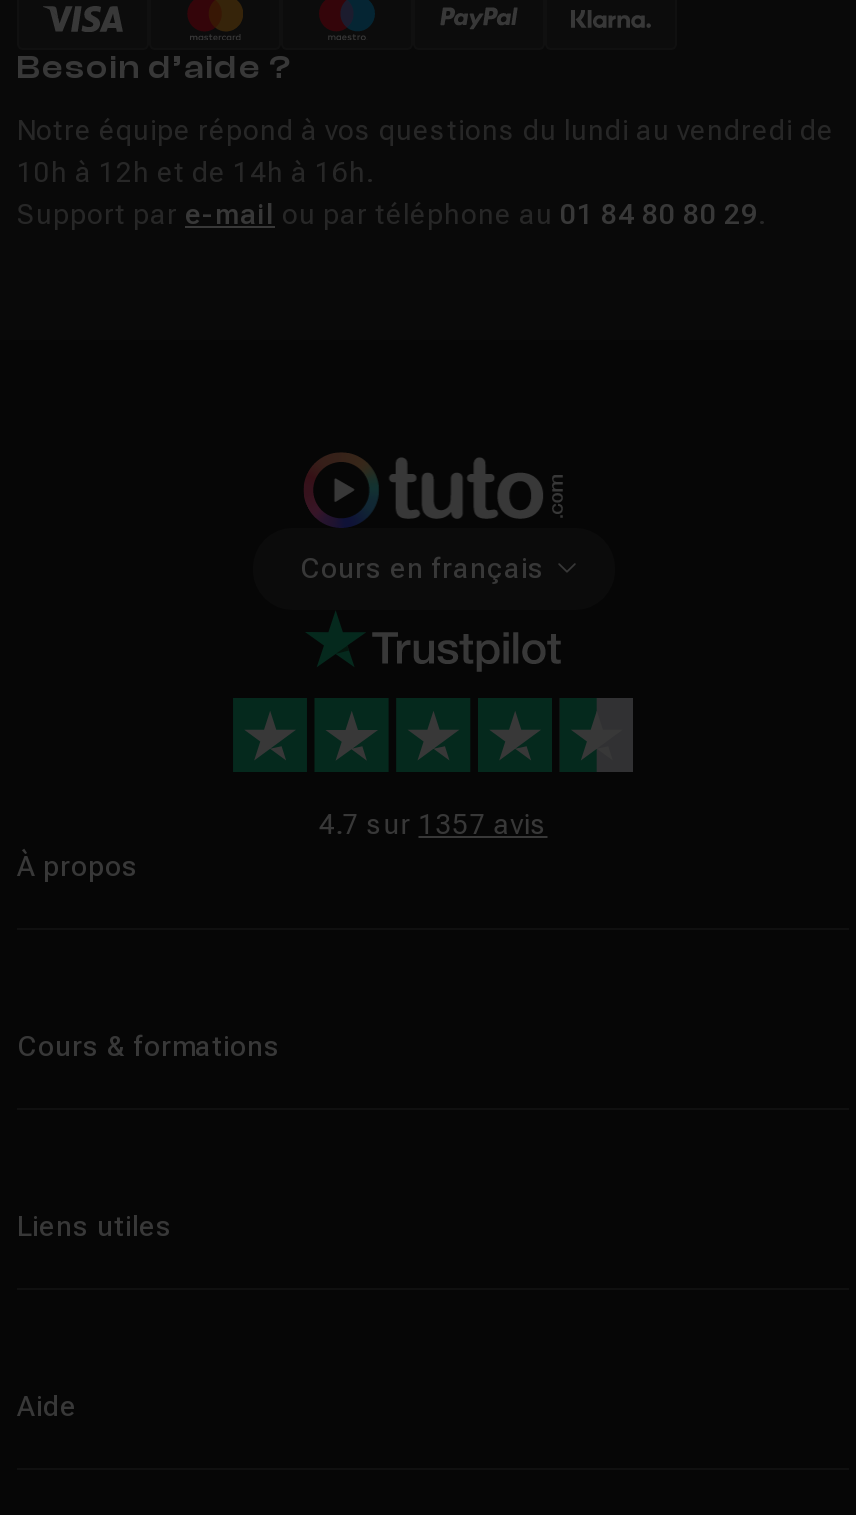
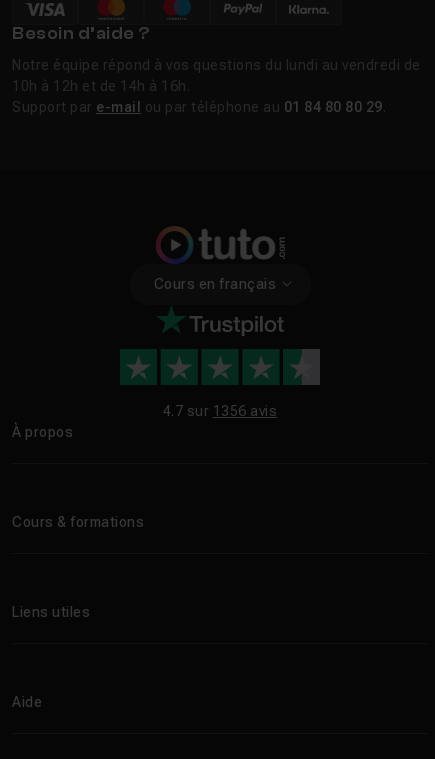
- 4.7 sur 1357 avis
+ 4.7 sur 1356 avis
